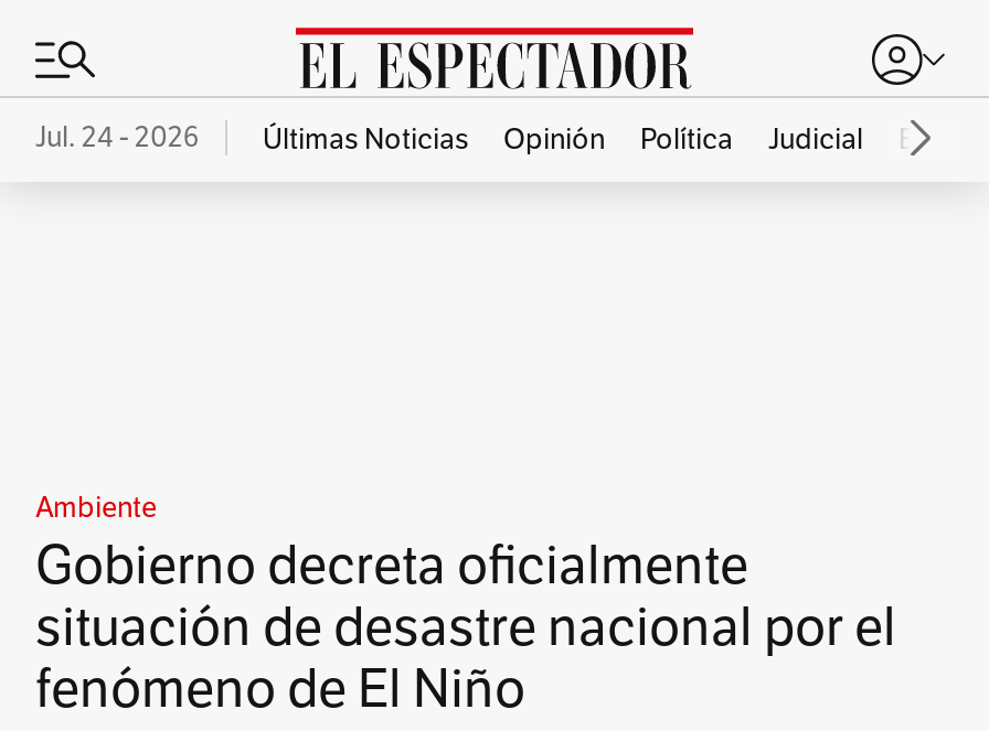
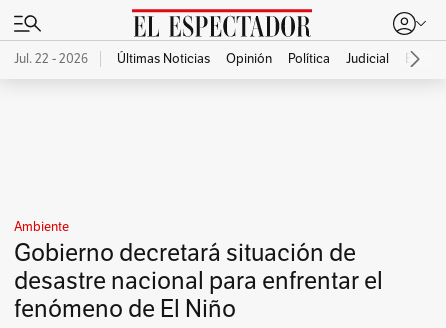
- Jul. 24 - 2026
+ Jul. 22 - 2026

- Gobierno decreta oficialmente
- situación de desastre nacional por el
+ Gobierno decretará situación de
+ desastre nacional para enfrentar el
